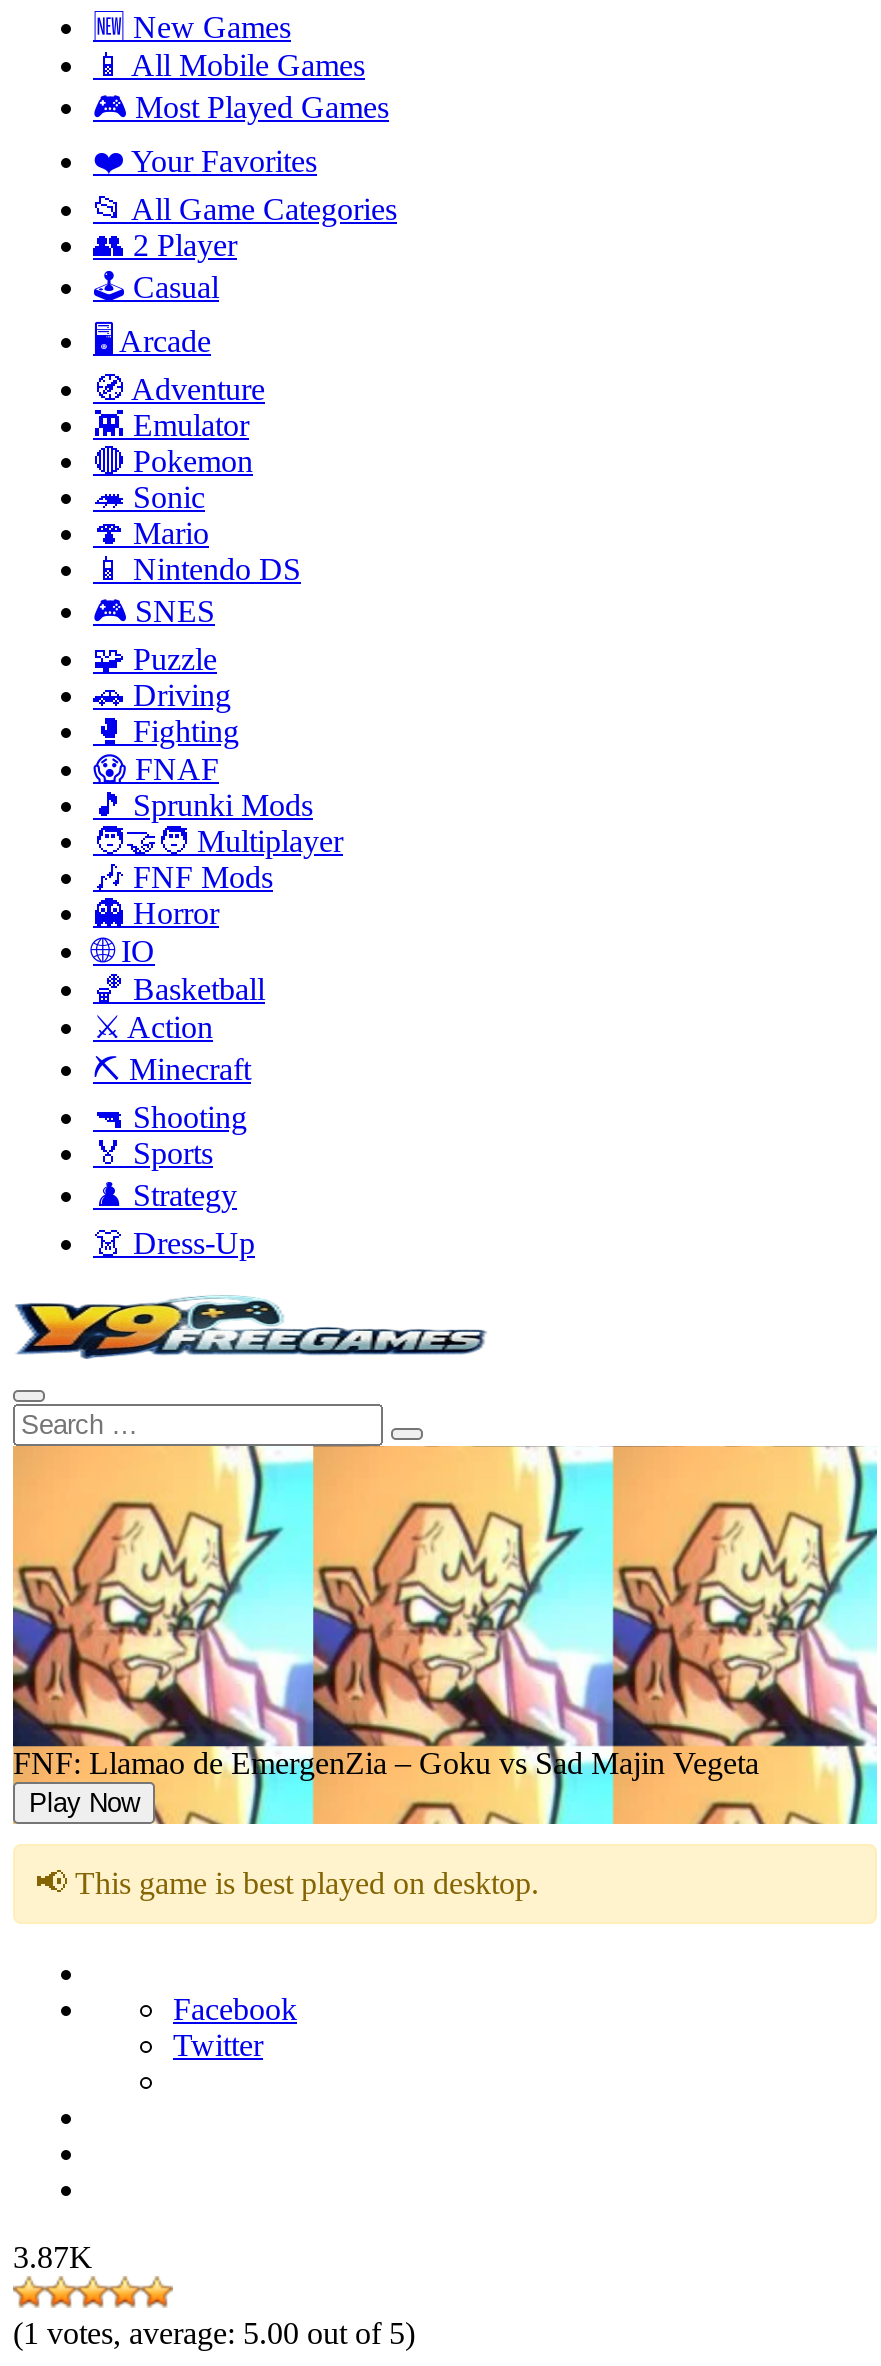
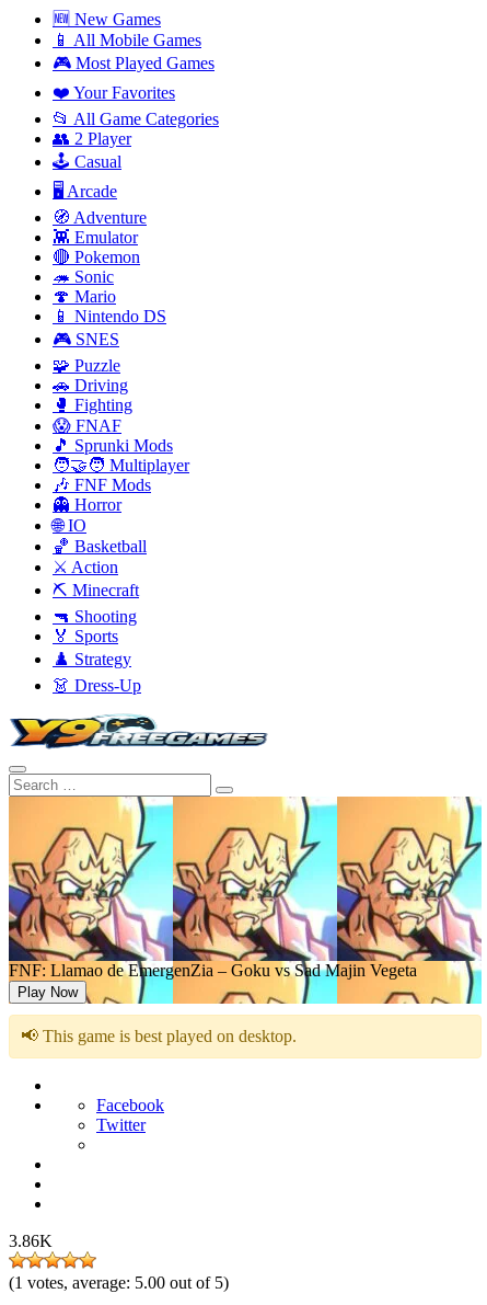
- 3.87K
+ 3.86K
